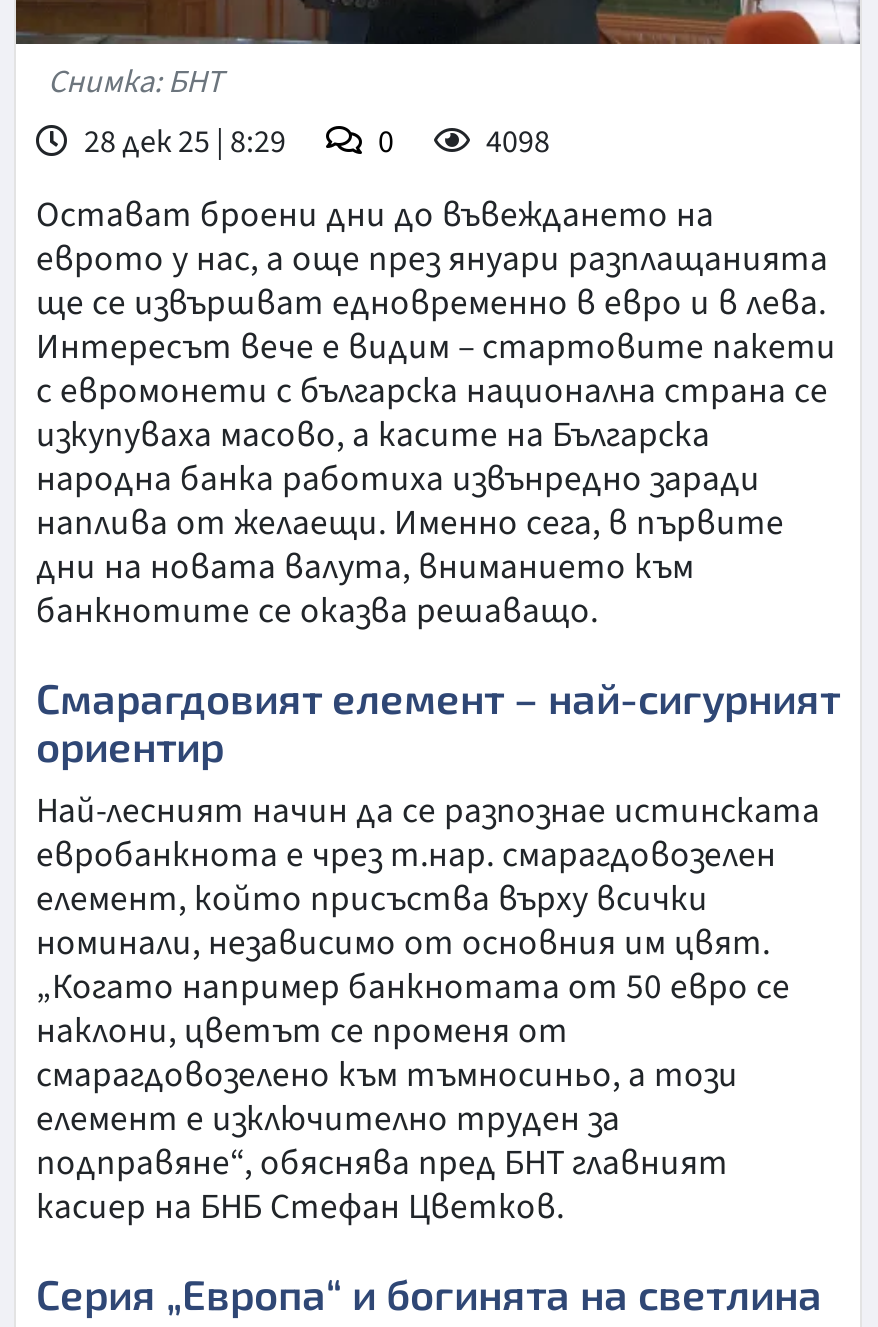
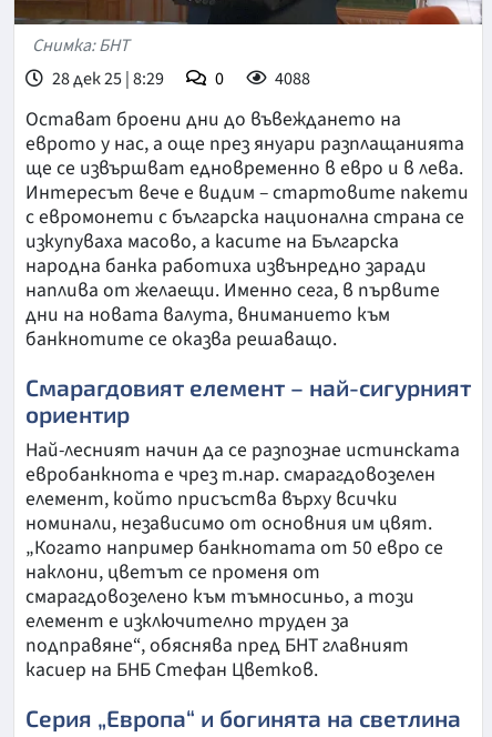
- 4098
+ 4088
